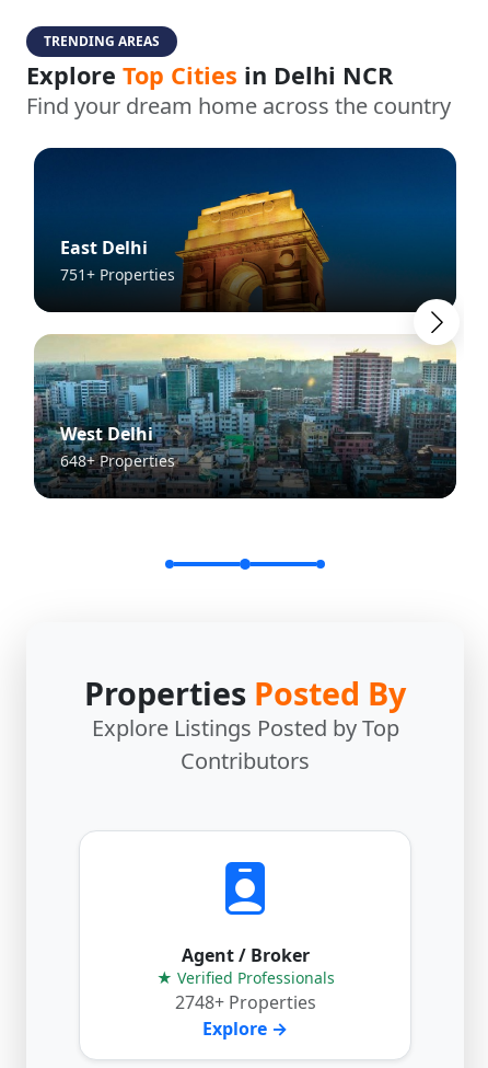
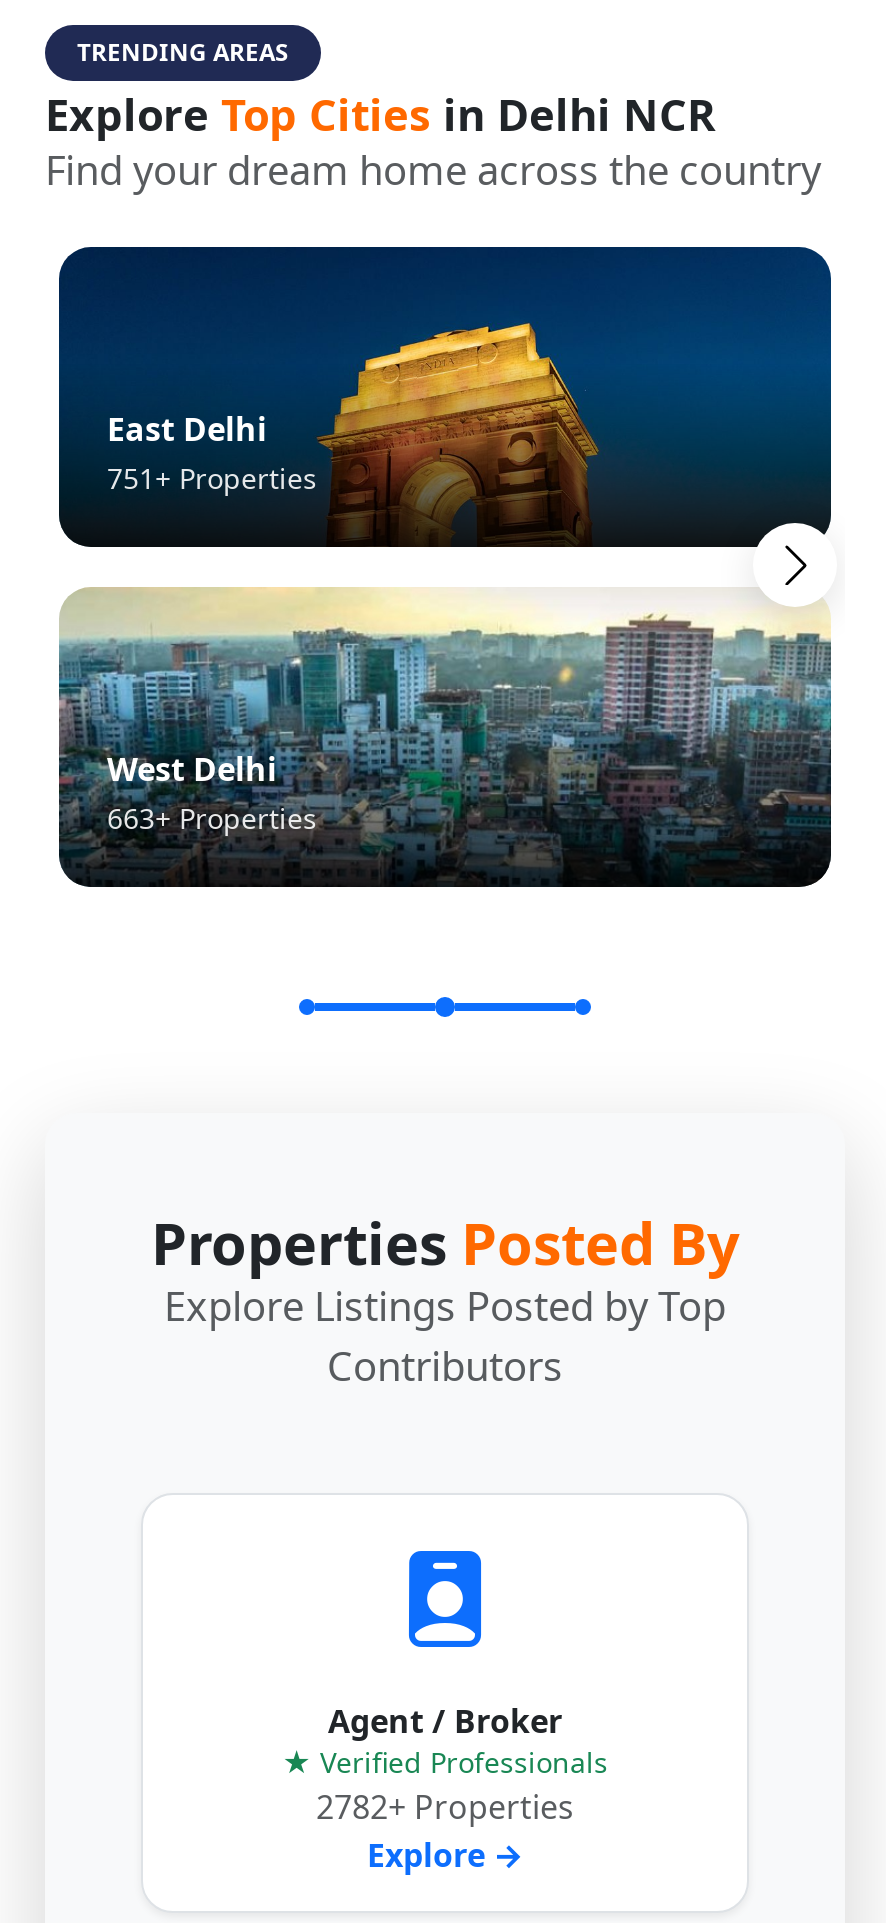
- 648+ Properties
+ 663+ Properties

- 2748+ Properties
+ 2782+ Properties
